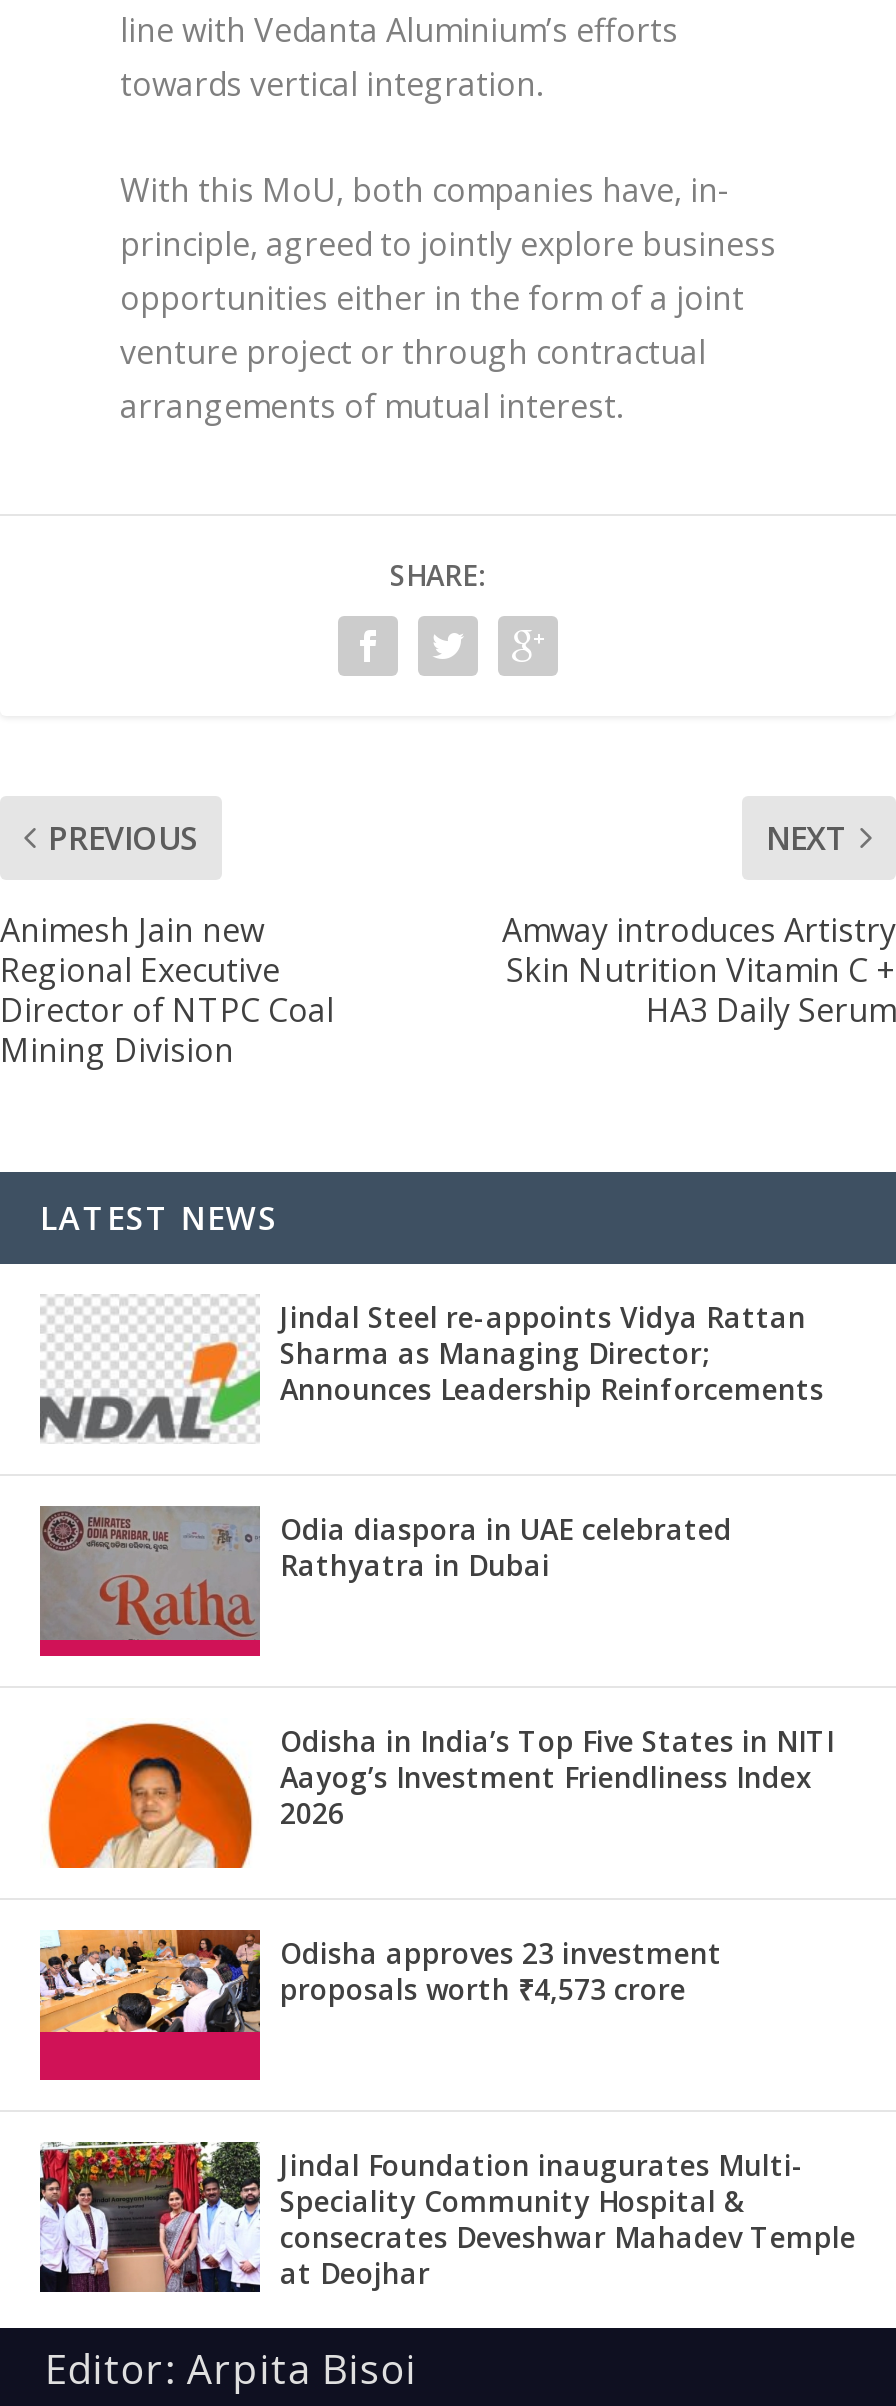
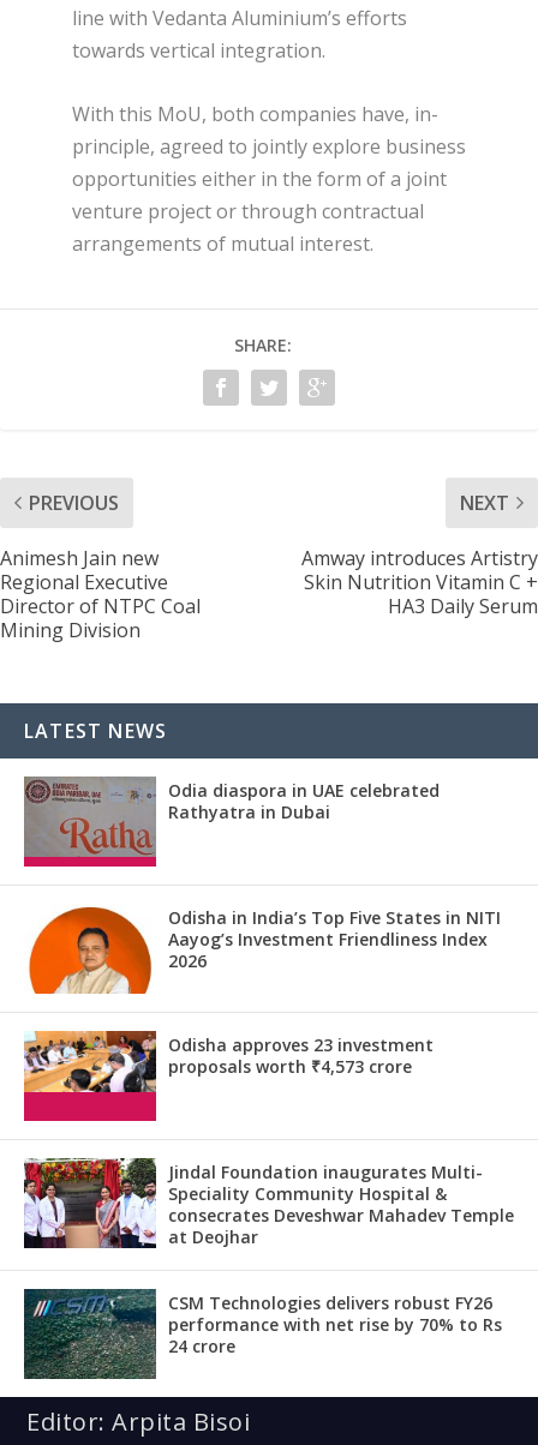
- [image]
- Jindal Steel re-appoints Vidya Rattan
- Sharma as Managing Director;
- Announces Leadership Reinforcements

moved up: [image] | Odia diaspora in UAE celebrated | Rathyatra in Dubai | ... | consecrates Deveshwar Mahadev Temple | at Deojhar

+ [image]
+ CSM Technologies delivers robust FY26
+ performance with net rise by 70% to Rs
+ 24 crore
